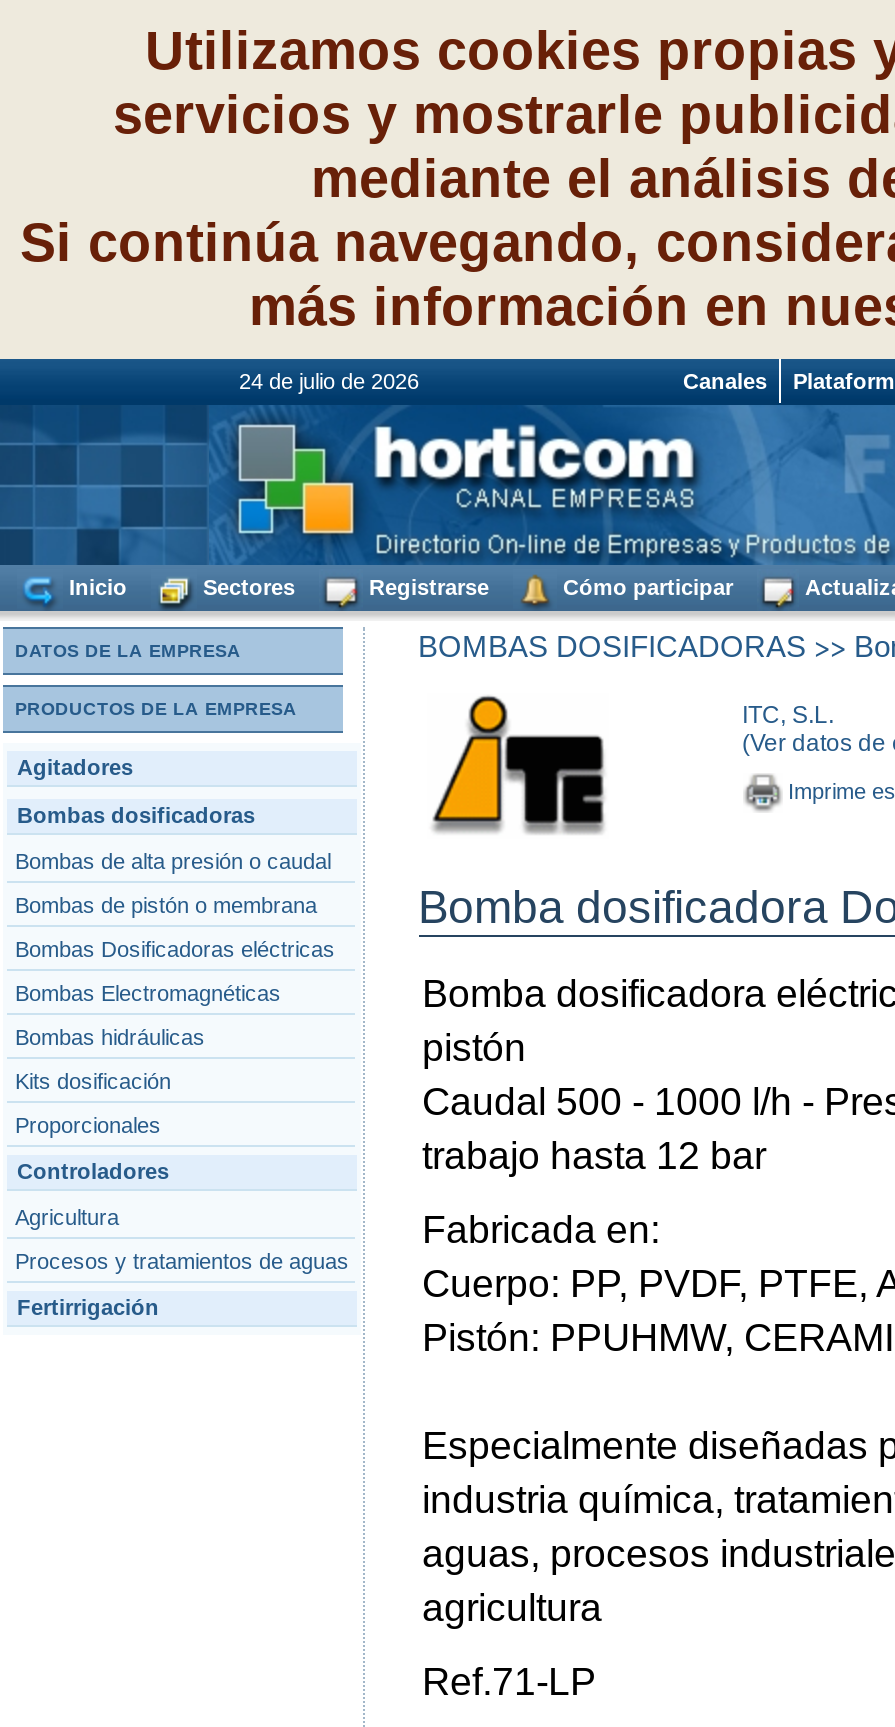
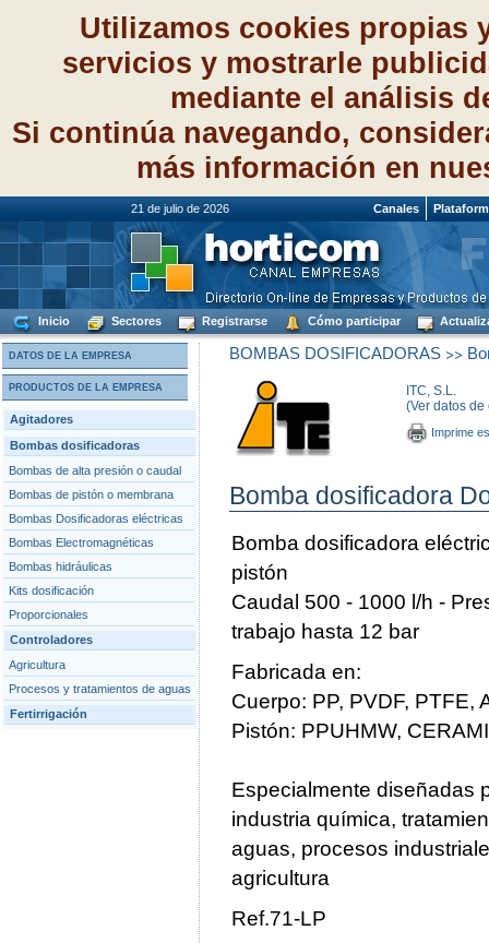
- 24 de julio de 2026 Canales
+ 21 de julio de 2026 Canales
